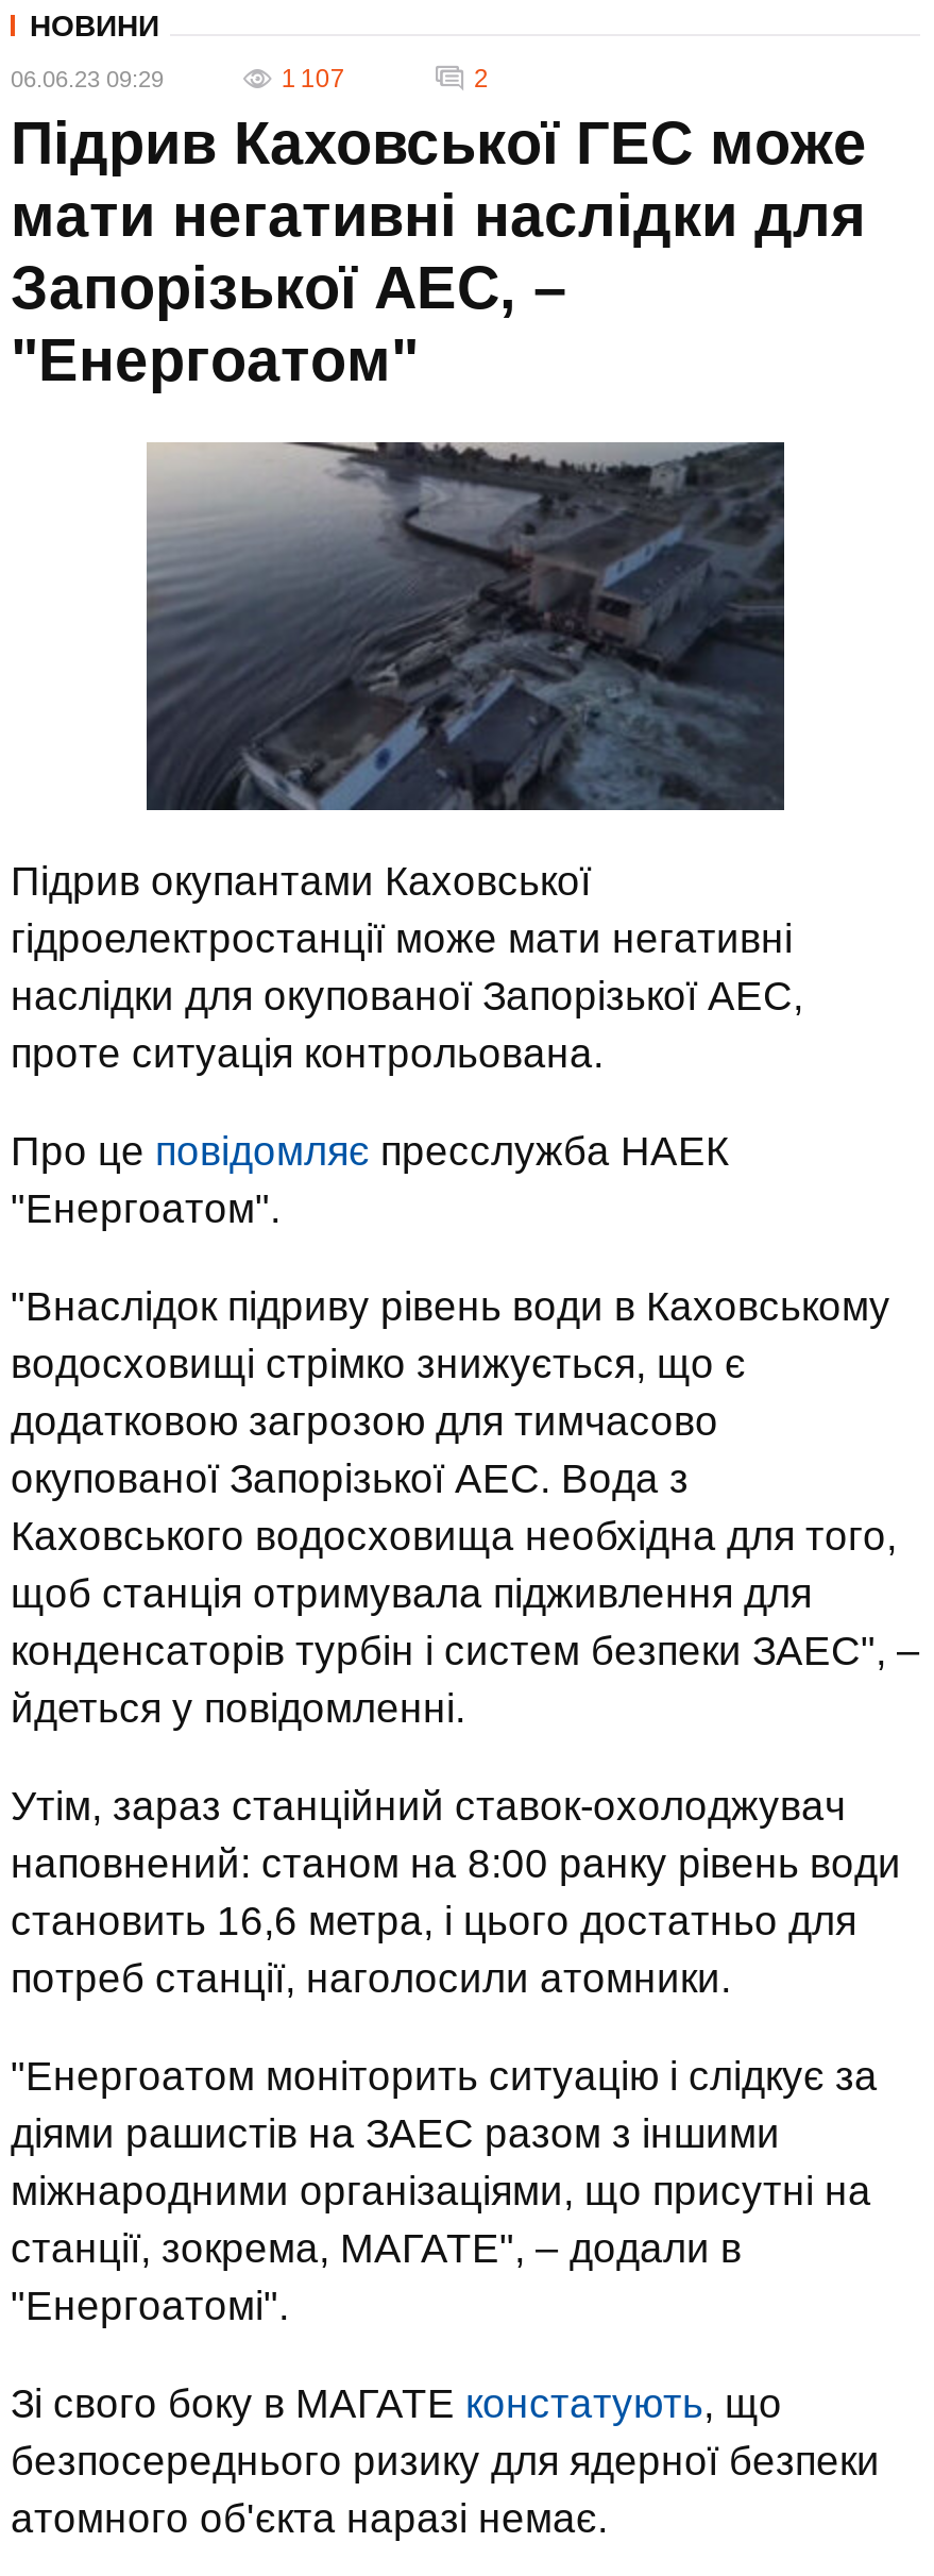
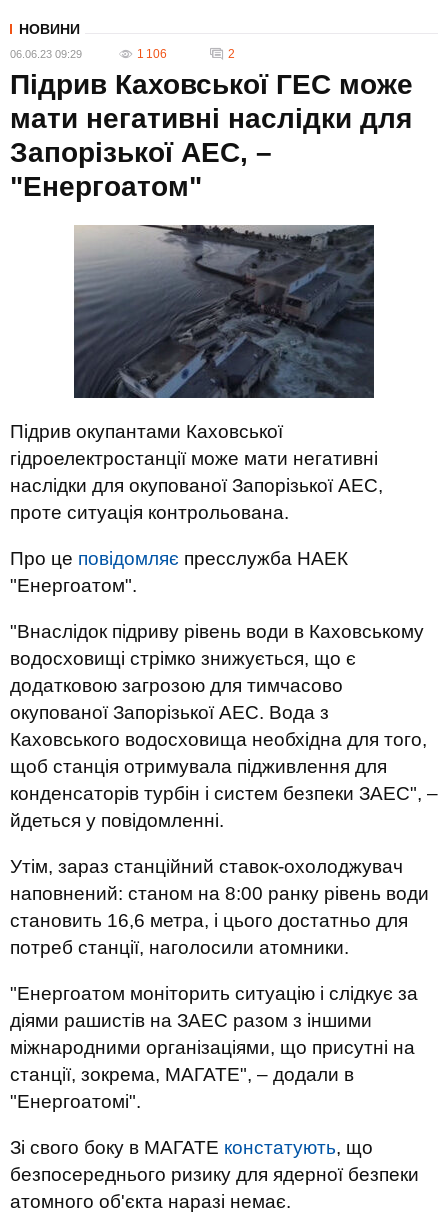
- 1 107
+ 1 106
